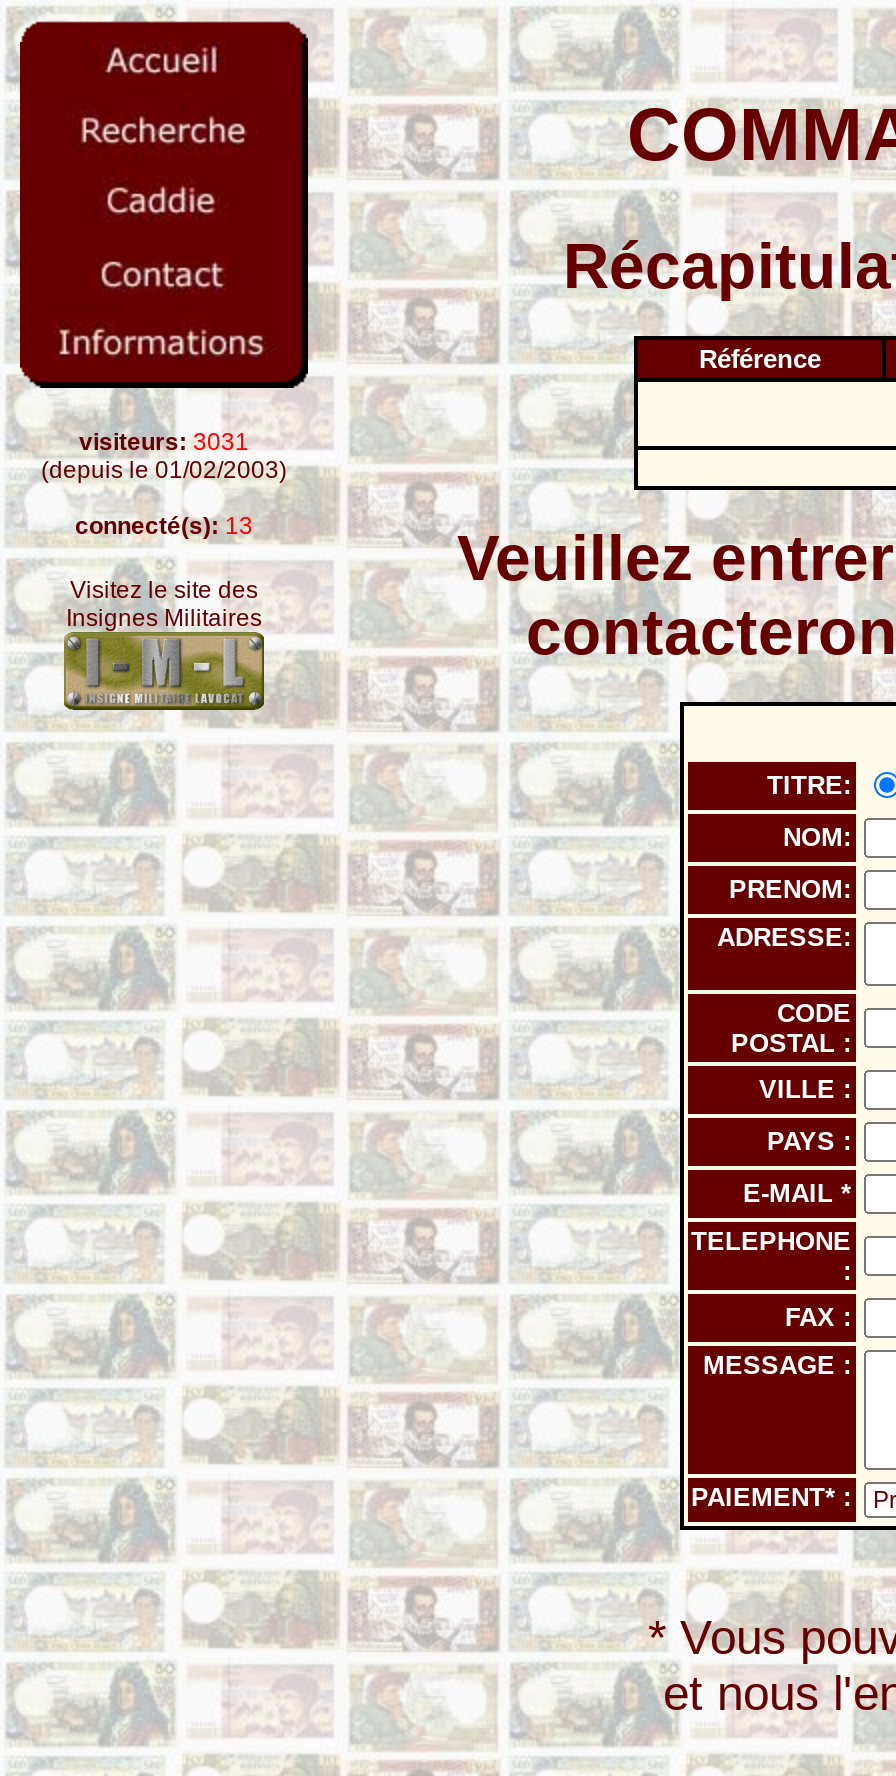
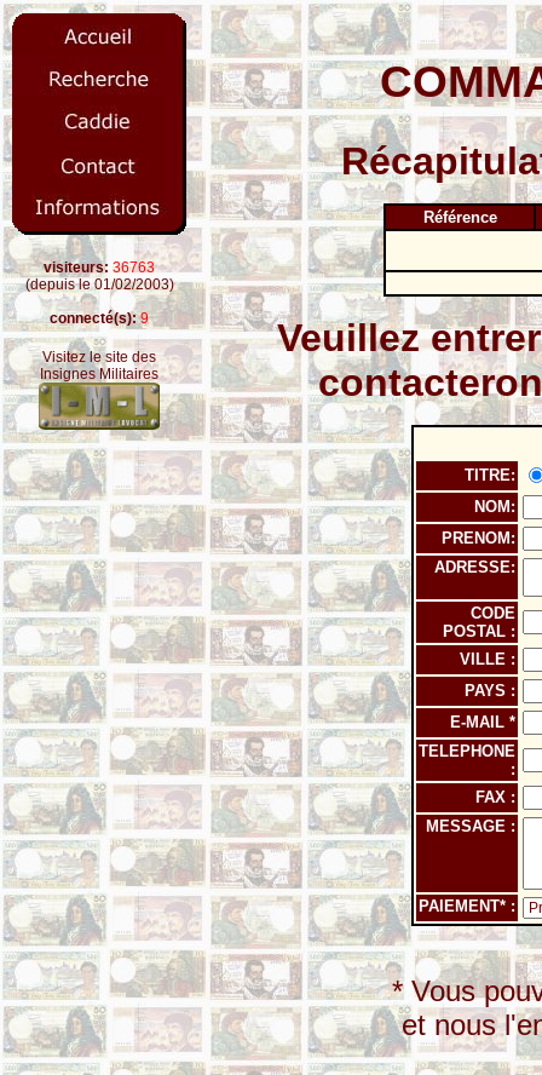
- visiteurs: 3031
+ visiteurs: 36763

- connecté(s): 13
+ connecté(s): 9
